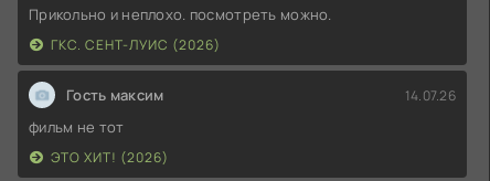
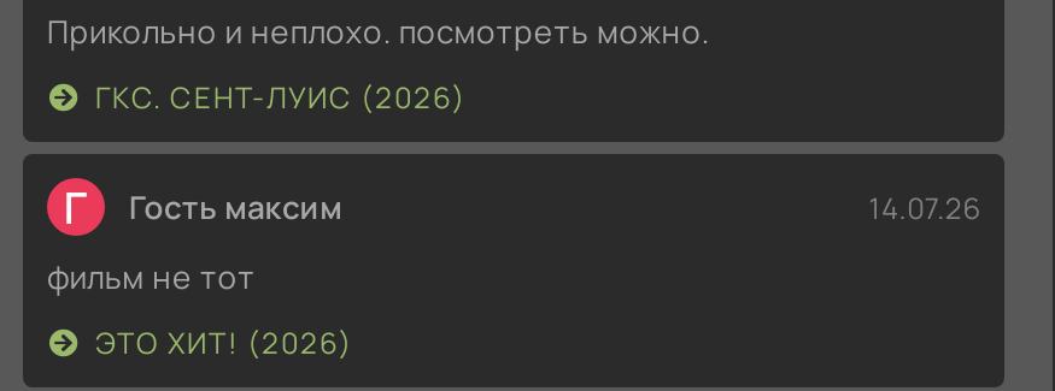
+ Г
